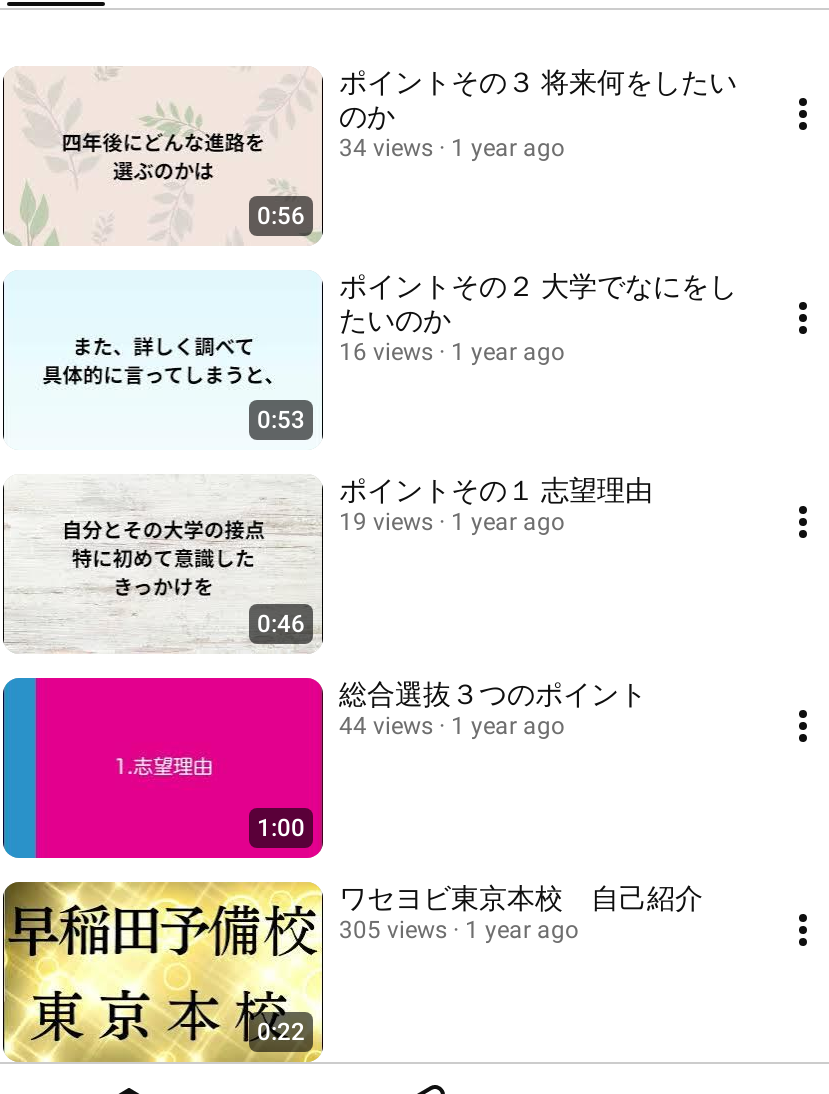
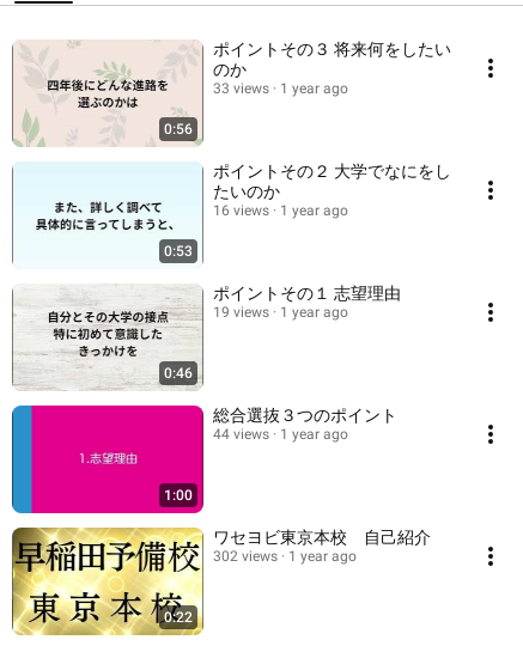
- 34 views 1 year ago
+ 33 views 1 year ago

- 305 views 1 year ago
+ 302 views 1 year ago
